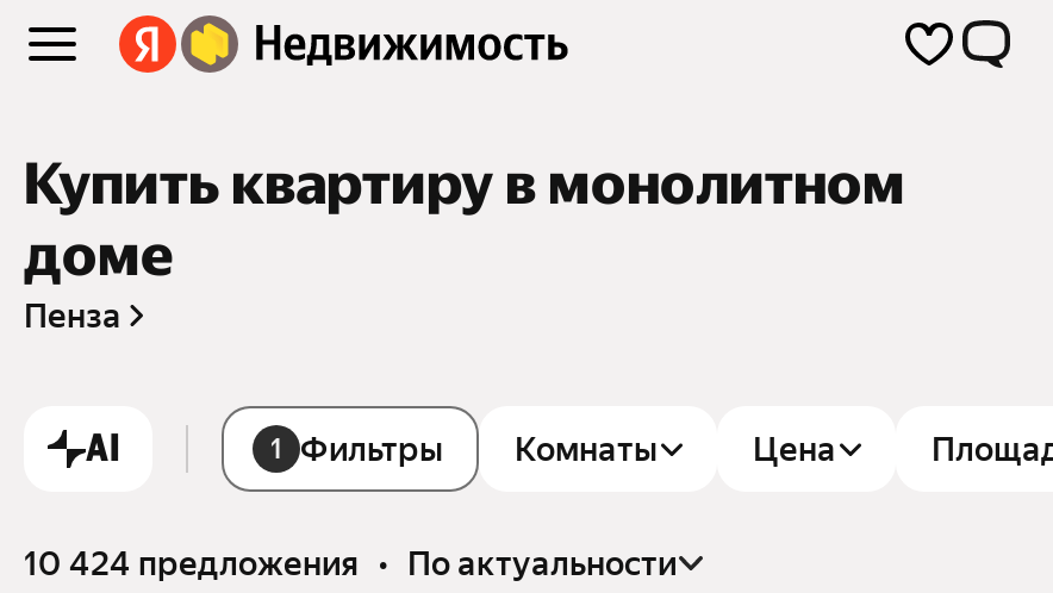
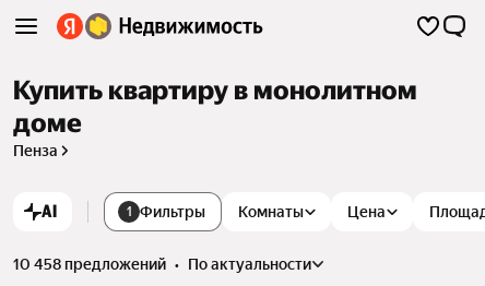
- 10 424 предложения • по актуальности
+ 10 458 предложений • по актуальности
